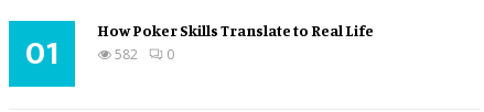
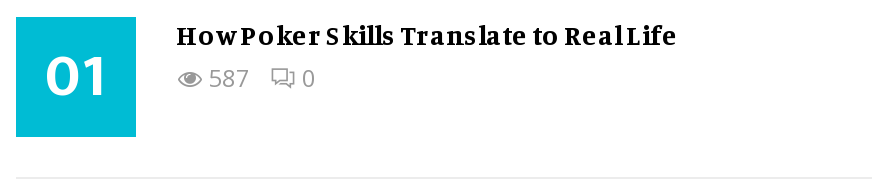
- 582 0
+ 587 0
